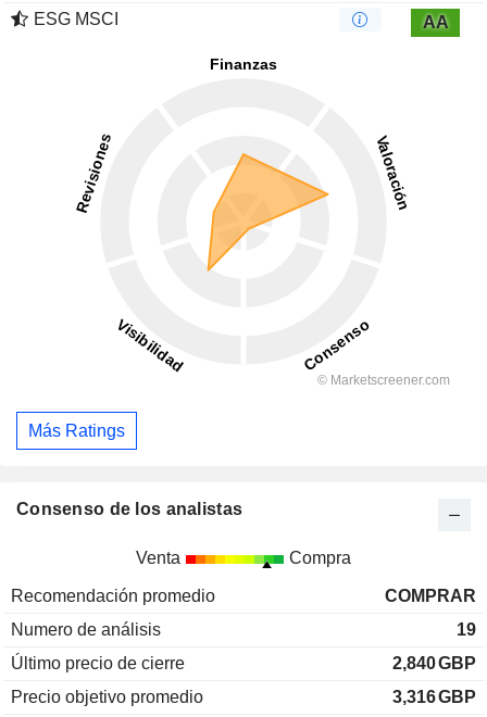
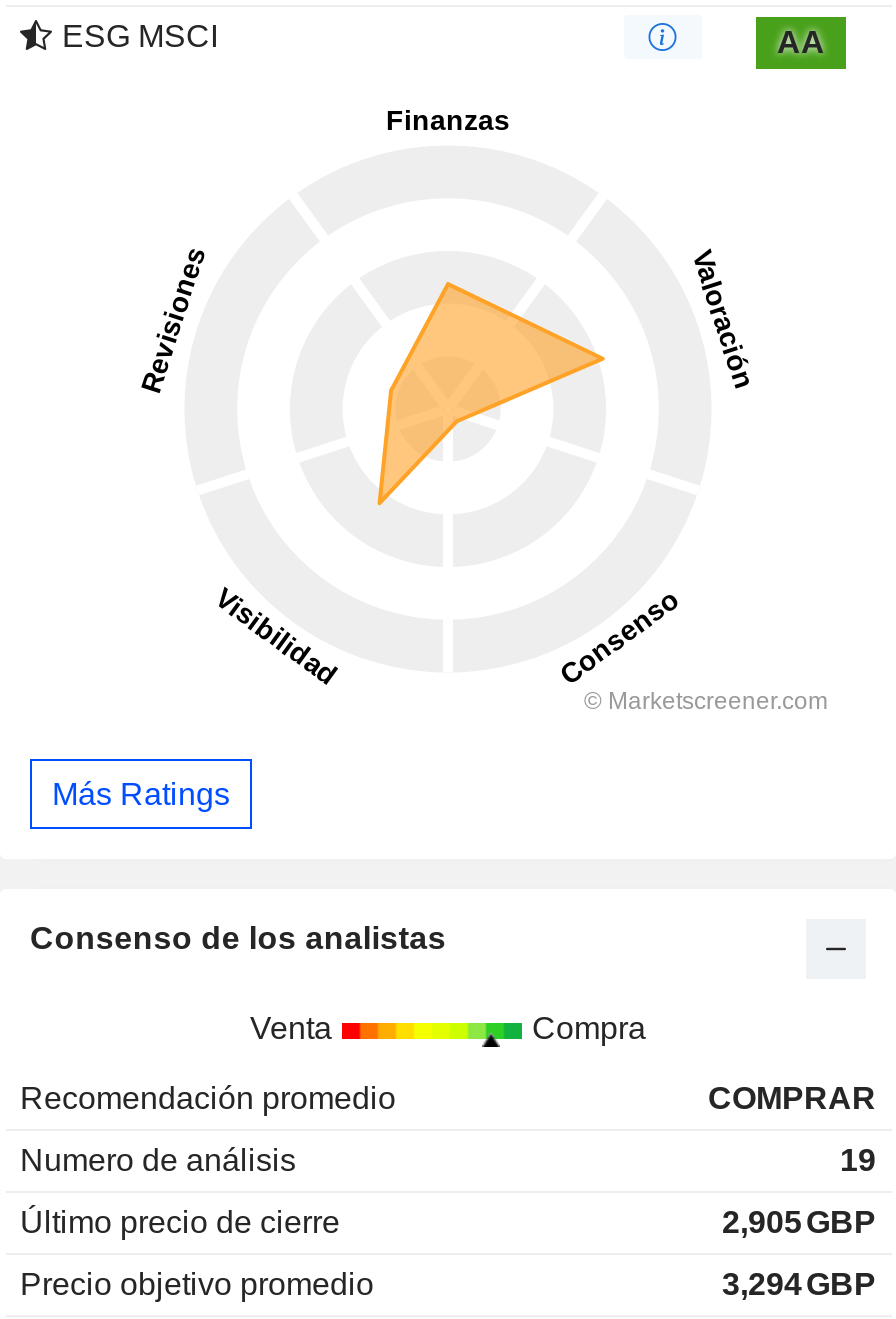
- 2,840 GBP
+ 2,905 GBP

- 3,316 GBP
+ 3,294 GBP
